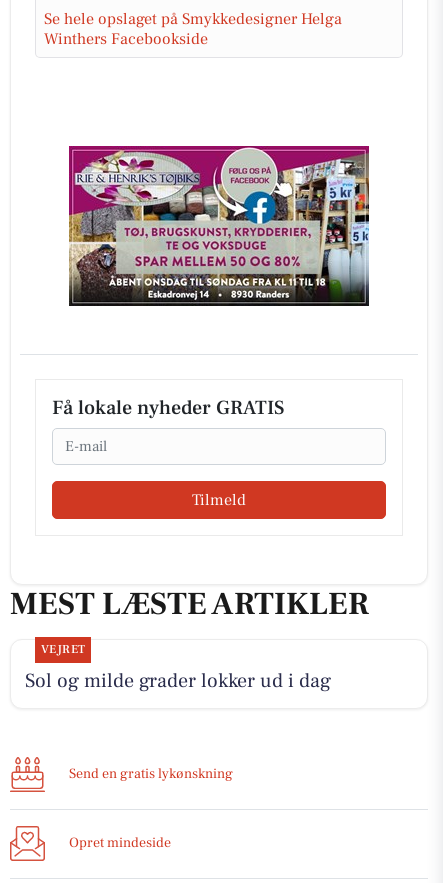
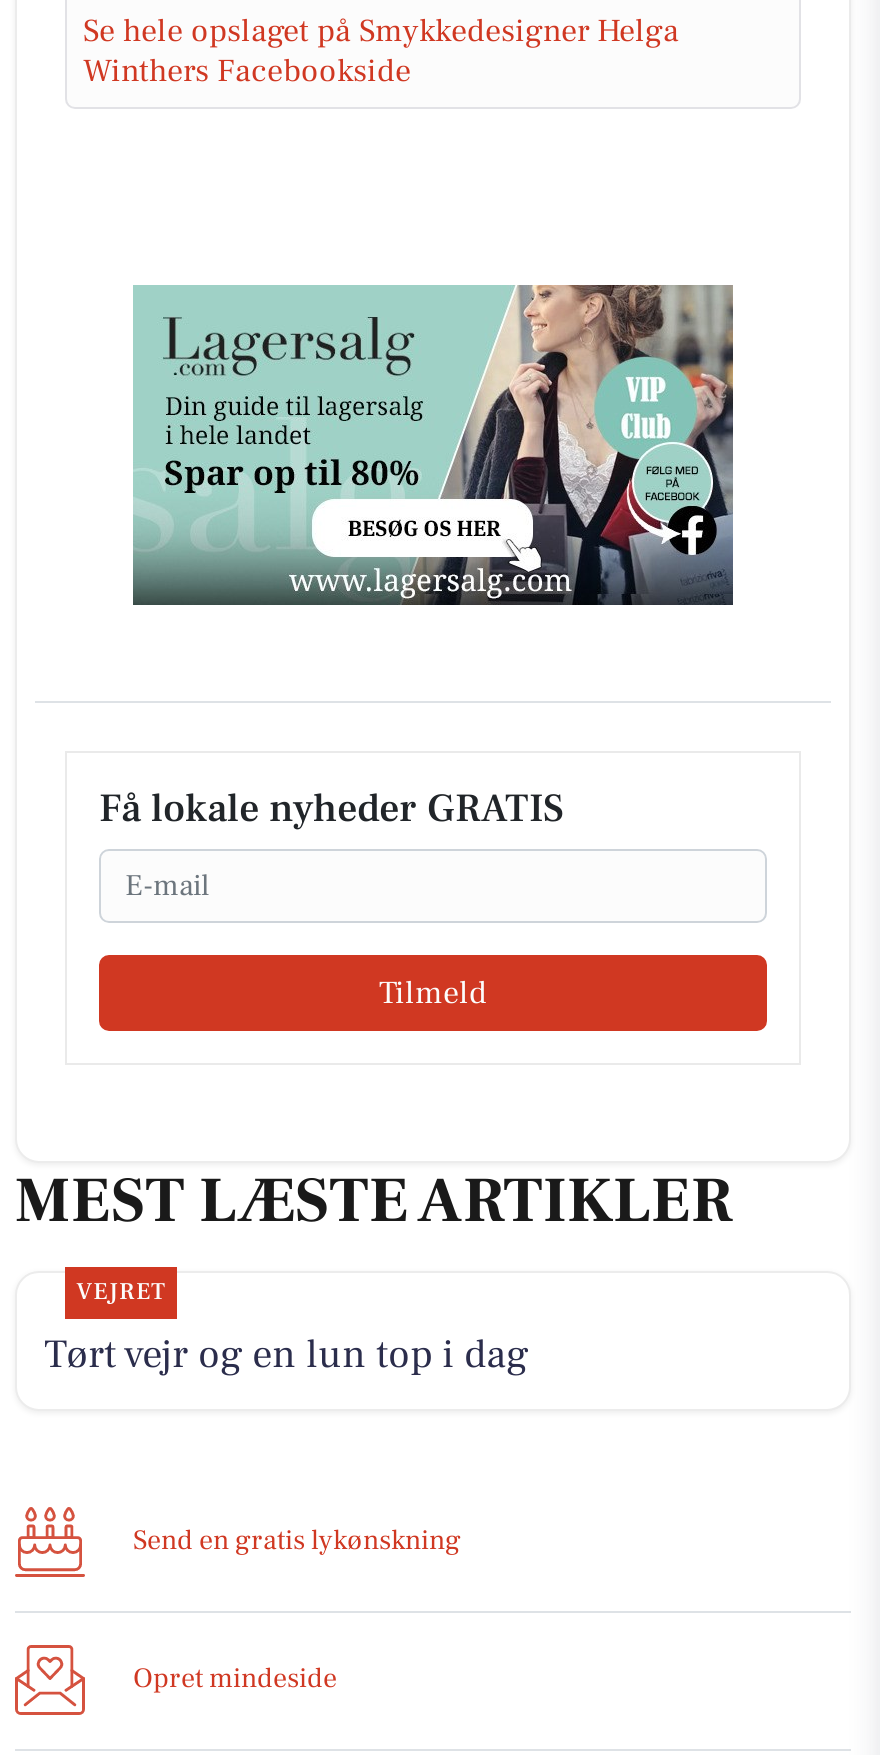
- [image]
+ [image]

- Sol og milde grader lokker ud i dag
+ Tørt vejr og en lun top i dag
